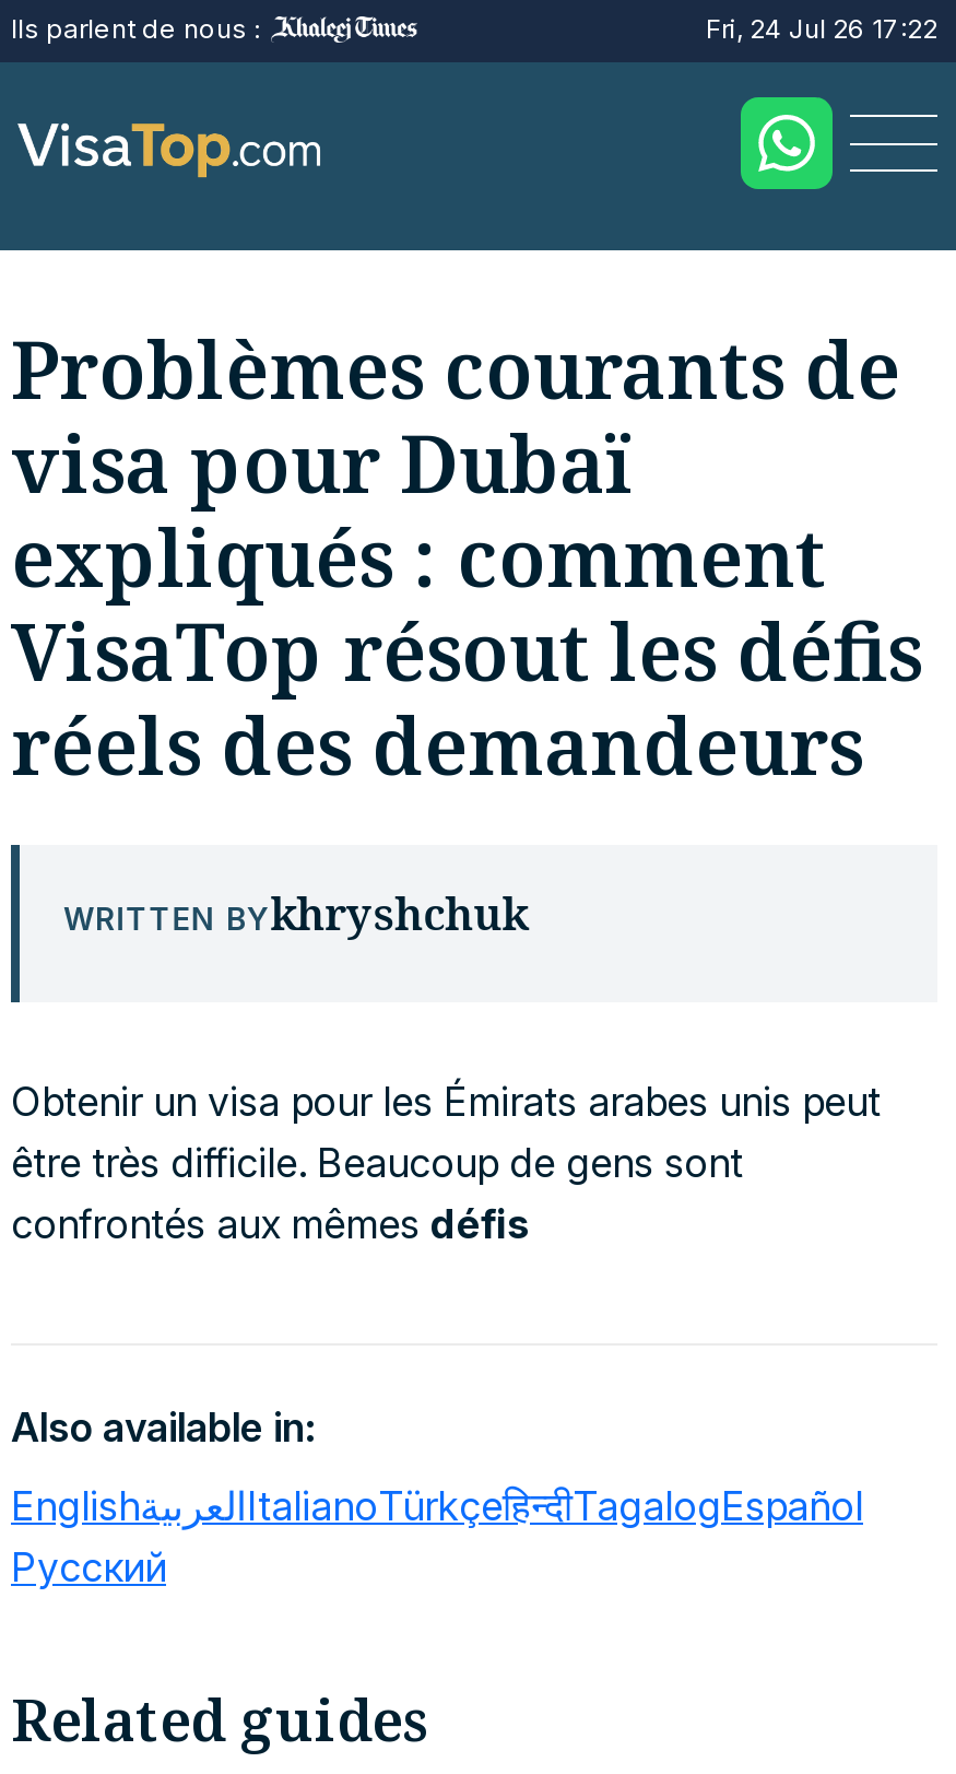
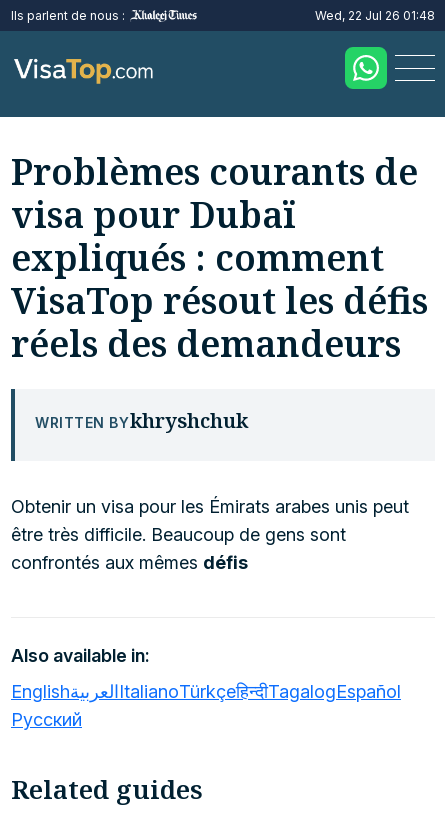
- Fri, 24 Jul 26 17:22
+ Wed, 22 Jul 26 01:48
